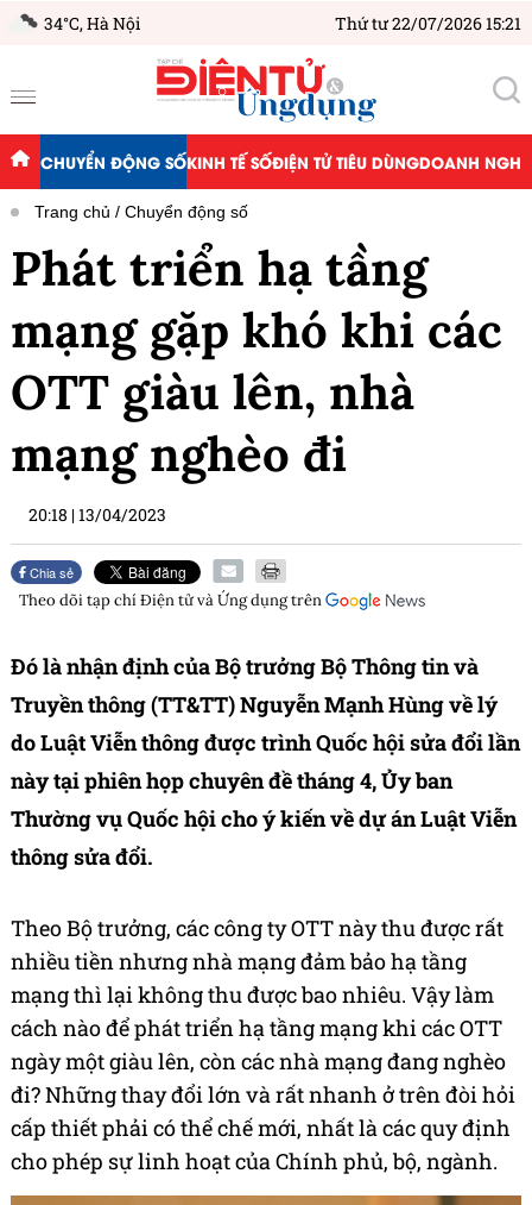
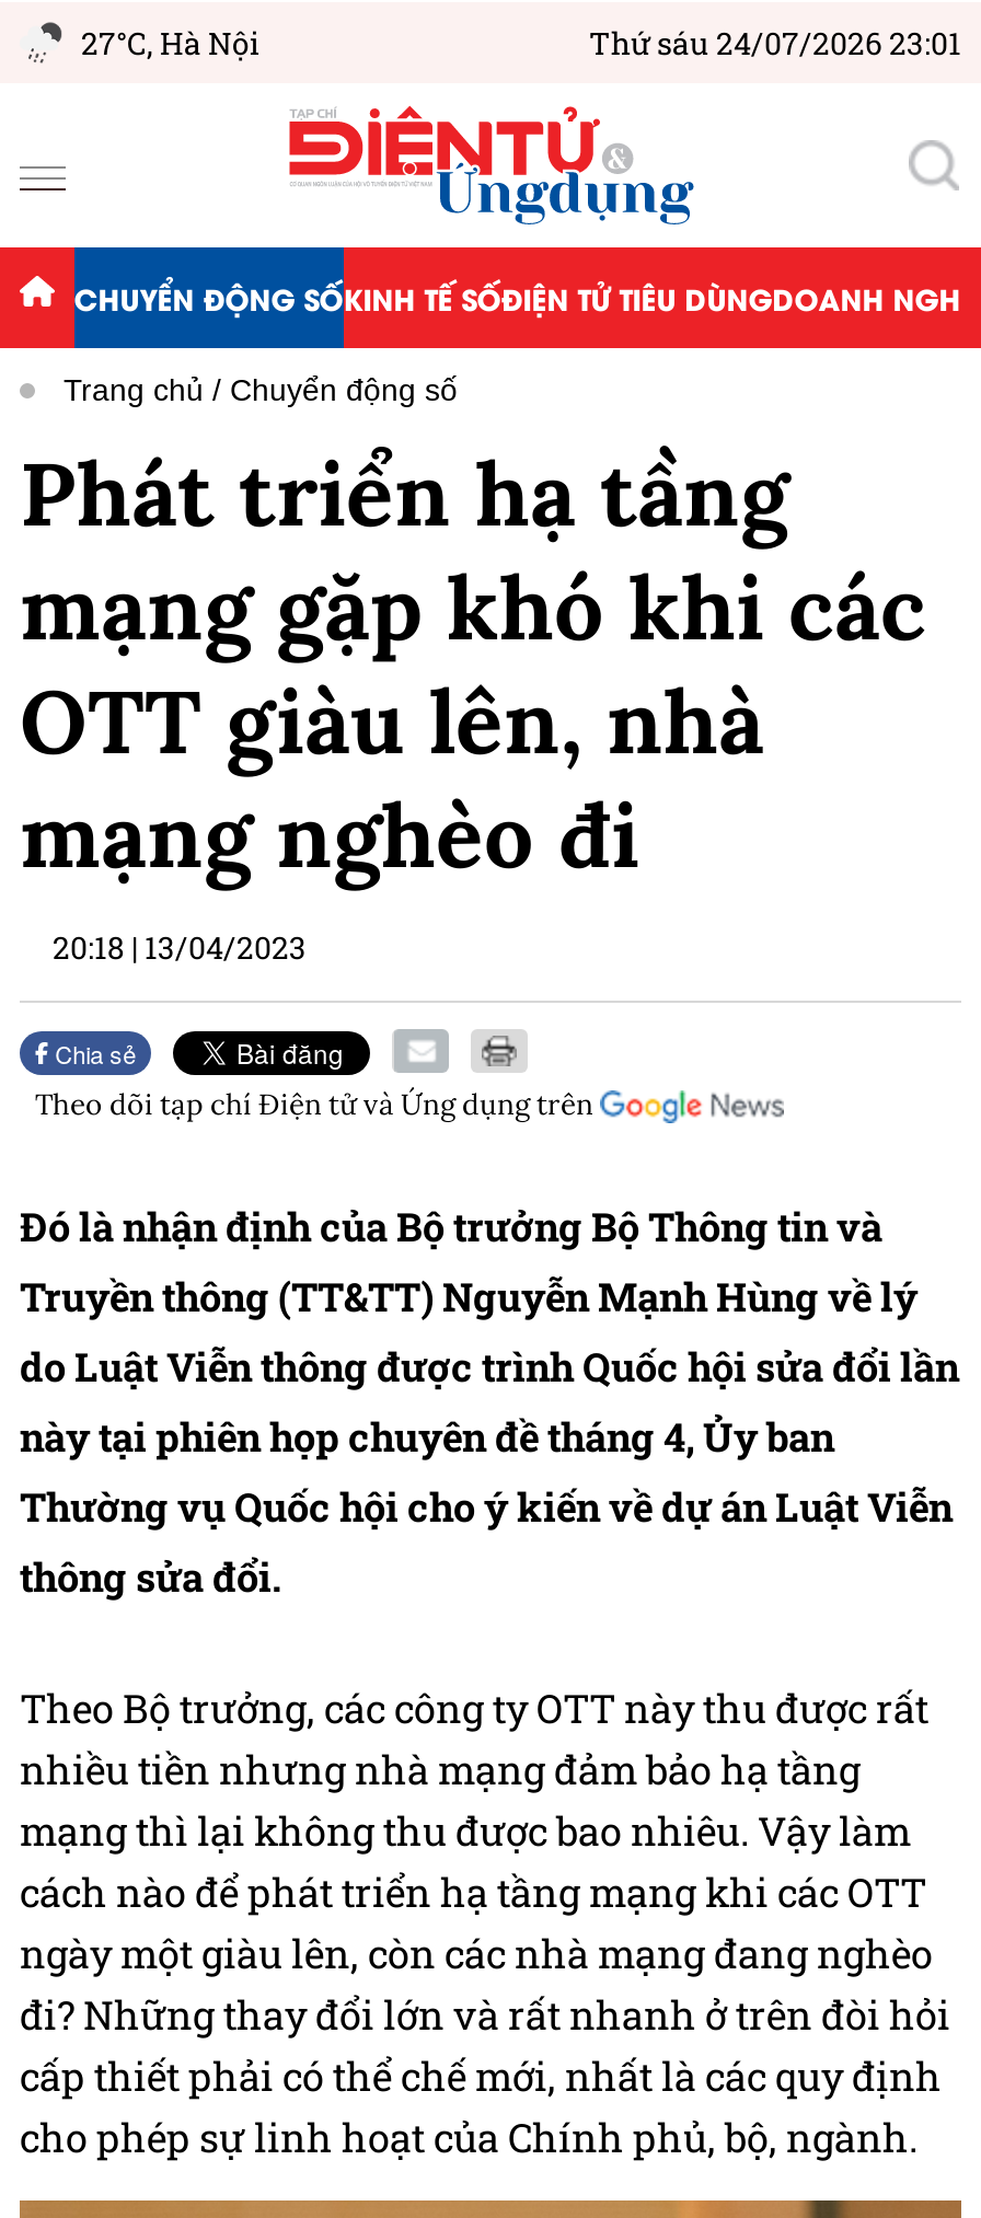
- 34°C, Hà Nội
+ 27°C, Hà Nội

- Thứ tư 22/07/2026 15:21
+ Thứ sáu 24/07/2026 23:01
